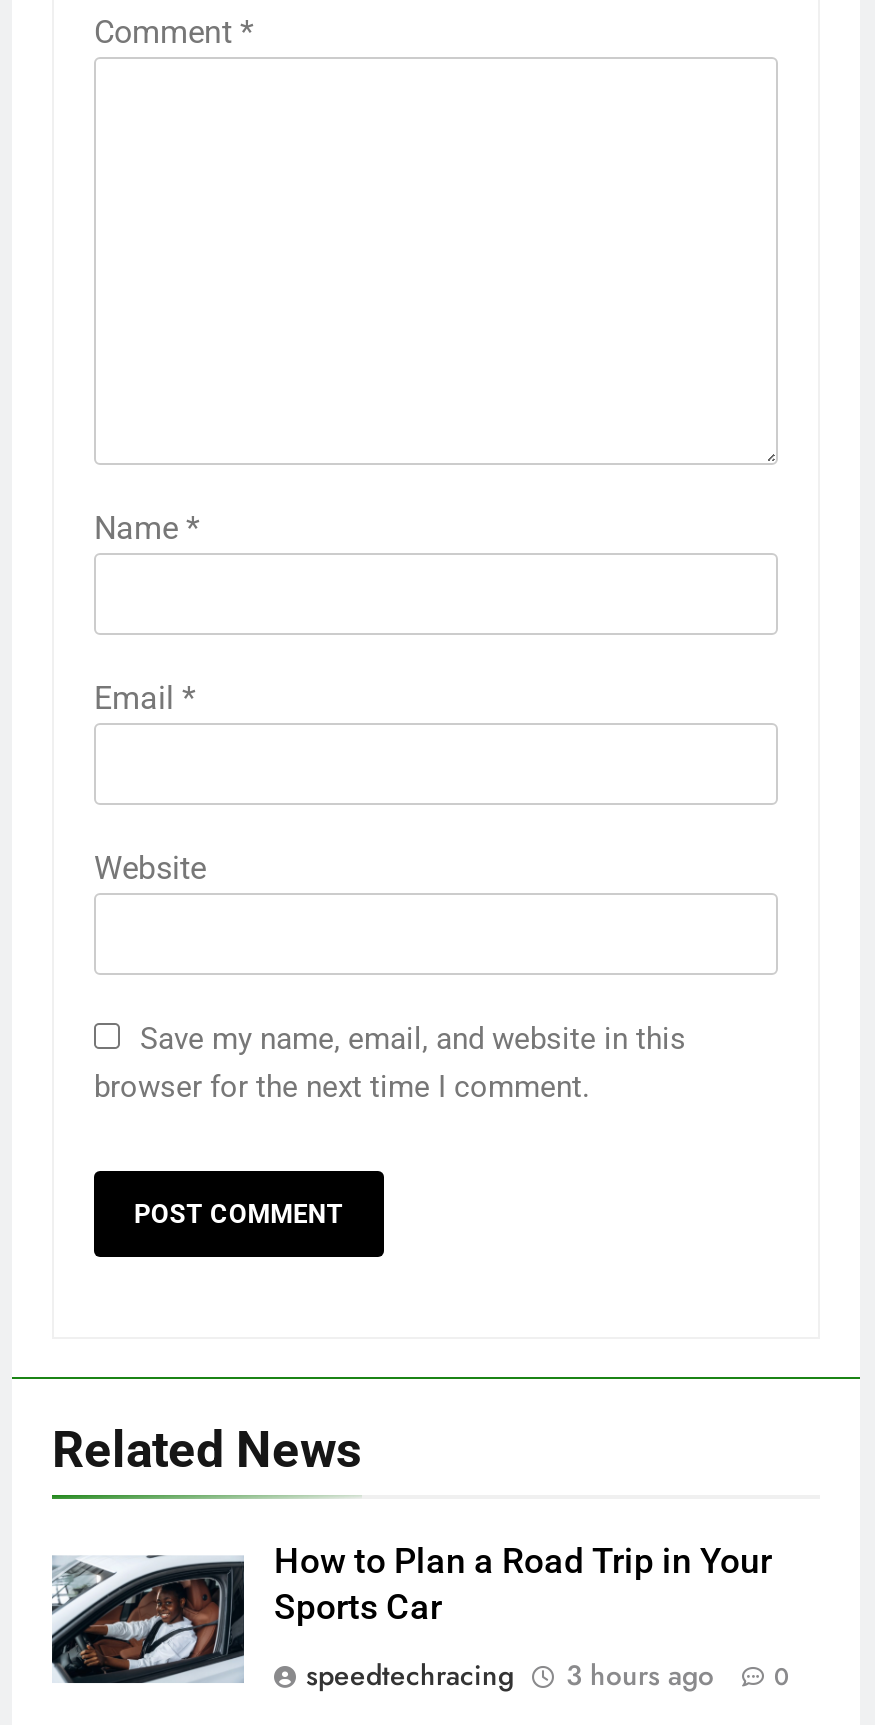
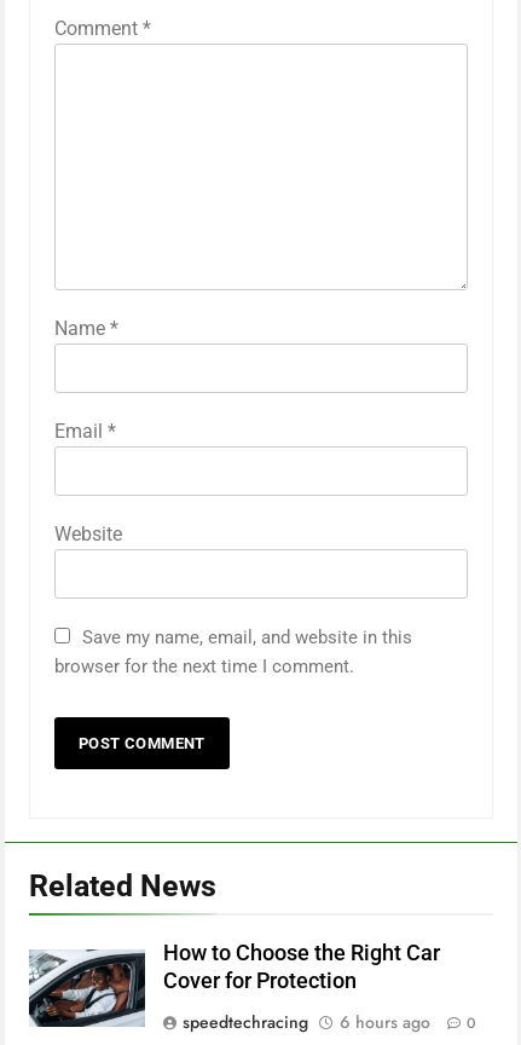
- How to Plan a Road Trip in Your
- Sports Car
+ How to Choose the Right Car
+ Cover for Protection

- speedtechracing 3 hours ago 0
+ speedtechracing 6 hours ago 0
